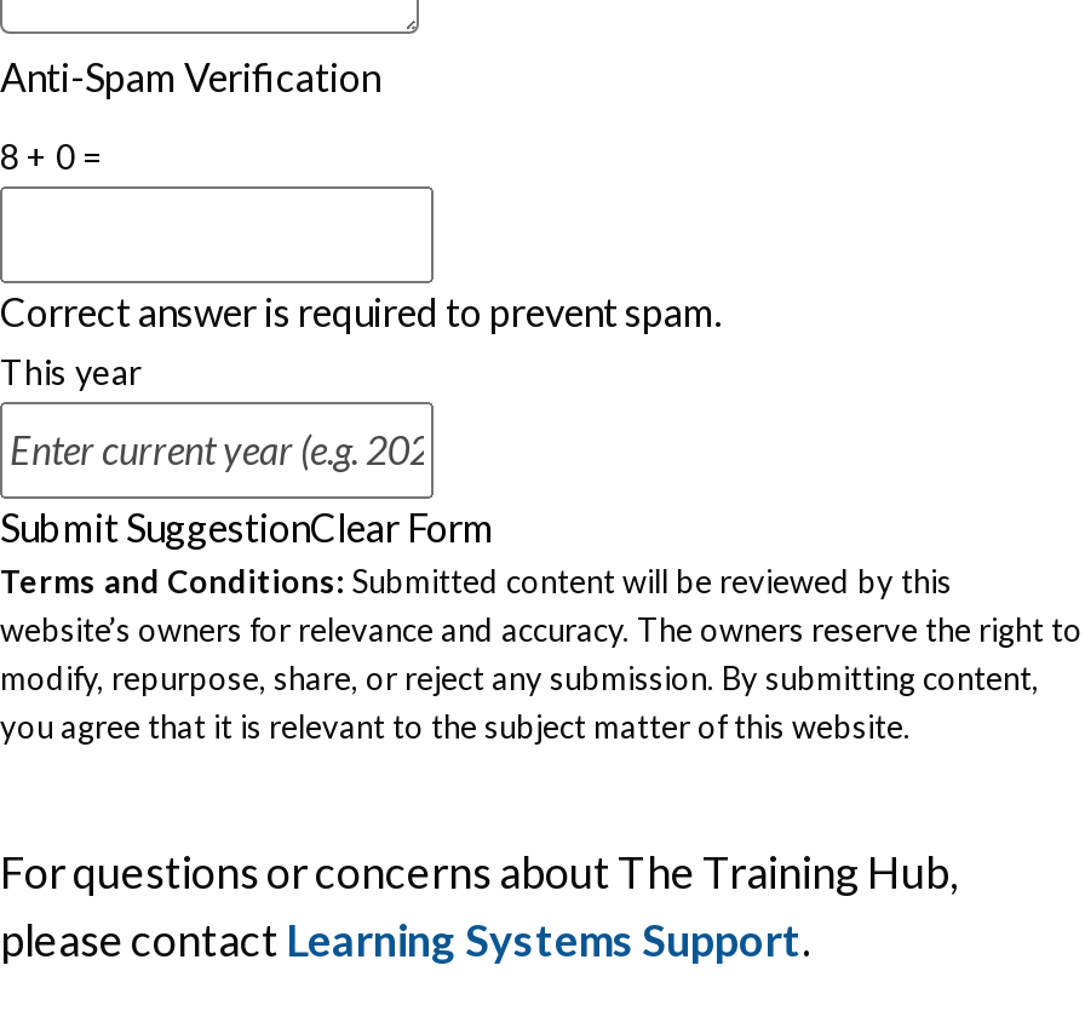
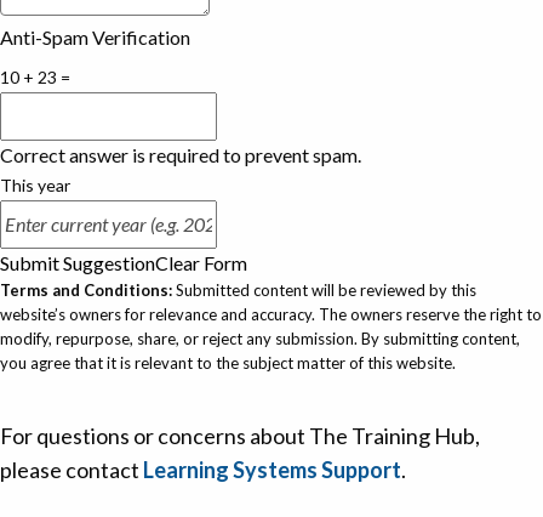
- 8 + 0 =
+ 10 + 23 =
